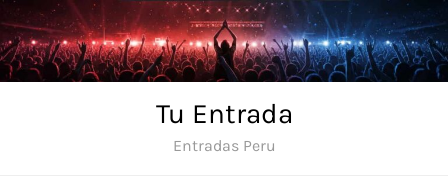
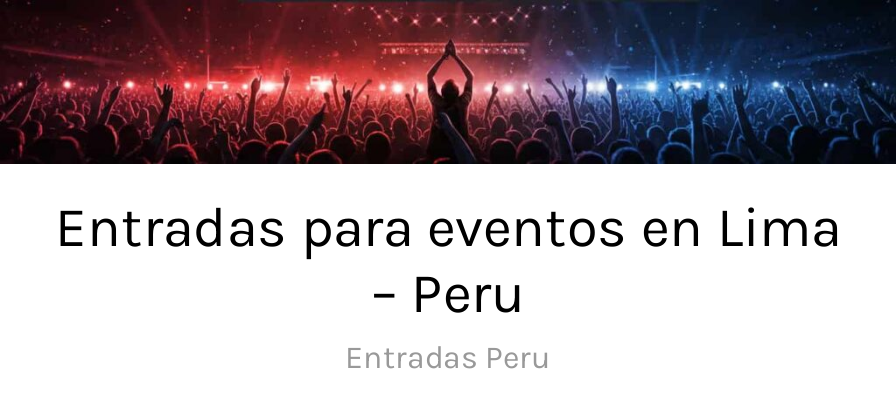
- Tu Entrada
+ Entradas para eventos en Lima
+ – Peru
